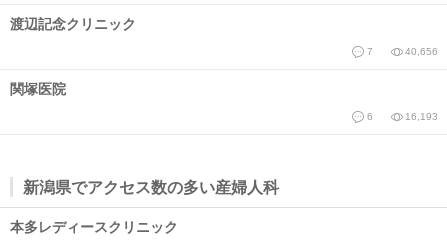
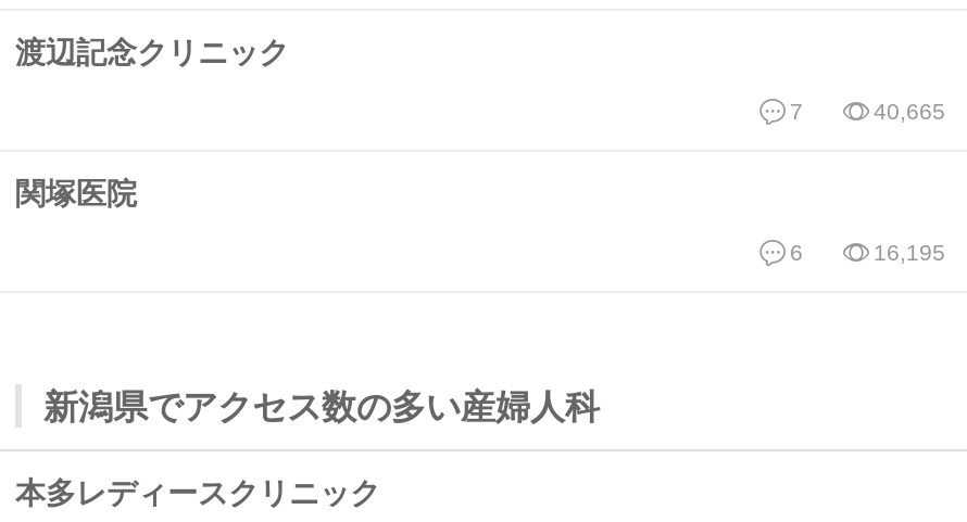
- 40,656
+ 40,665

- 16,193
+ 16,195
